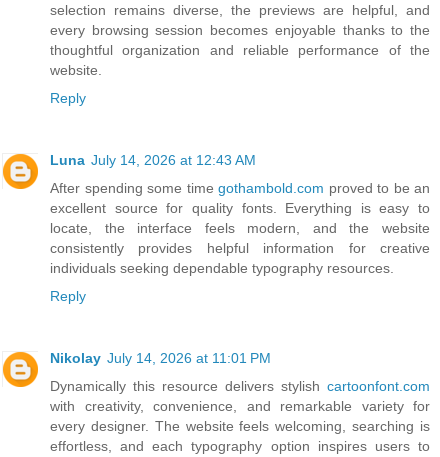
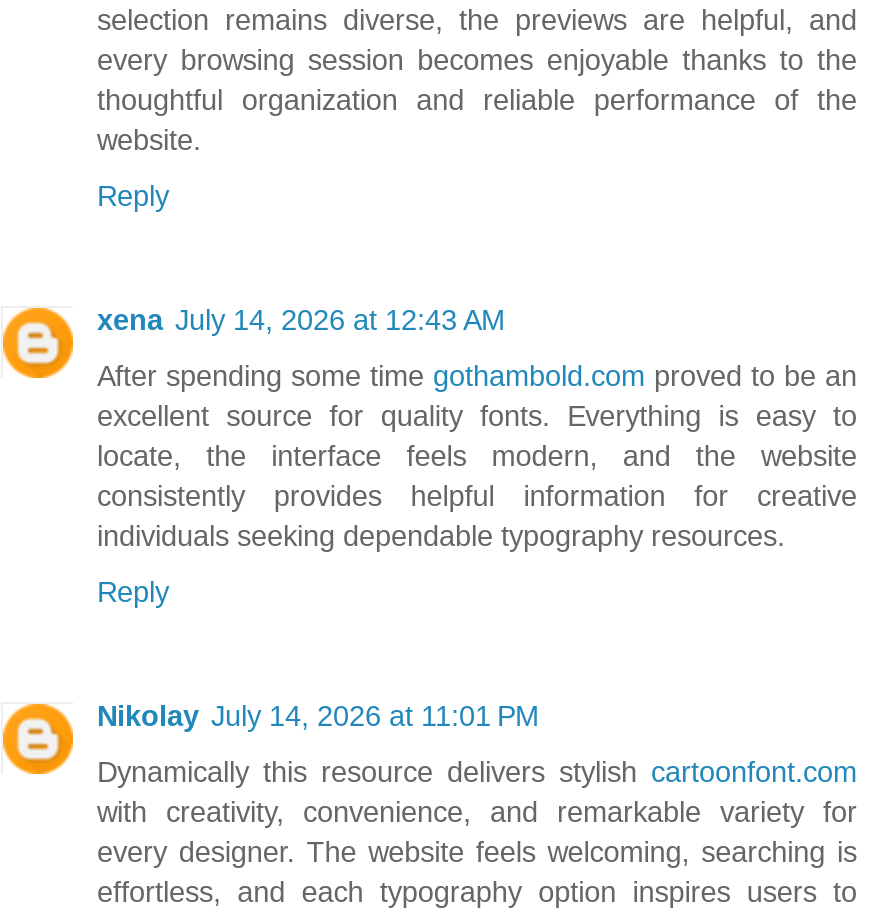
- Luna July 14, 2026 at 12:43 AM
+ xena July 14, 2026 at 12:43 AM
